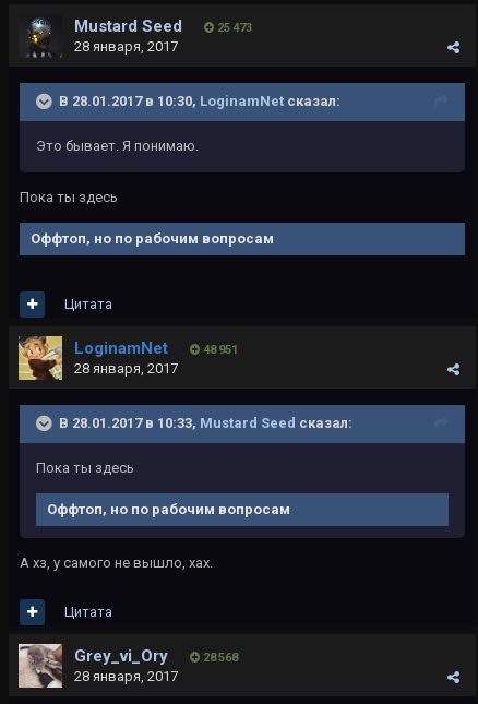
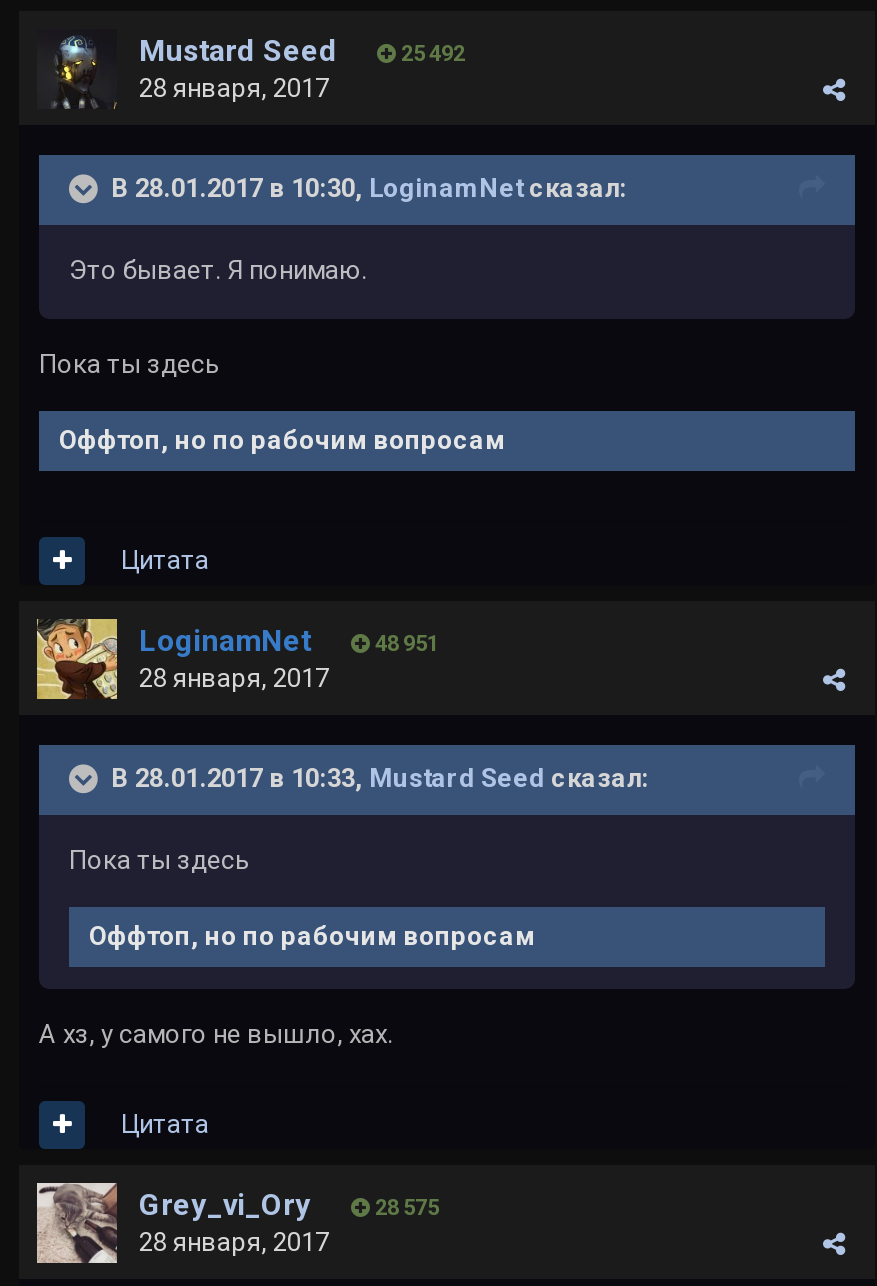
- 25 473
+ 25 492

- 28 568
+ 28 575
